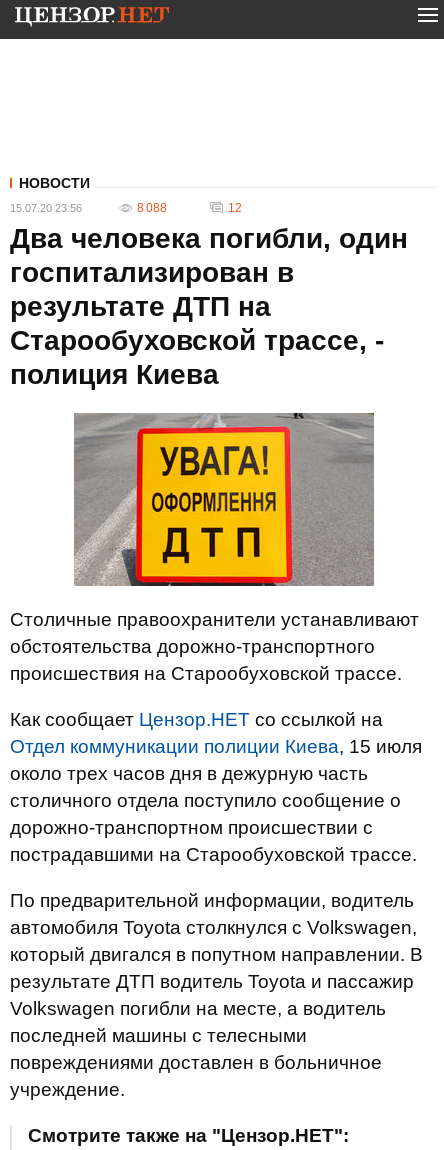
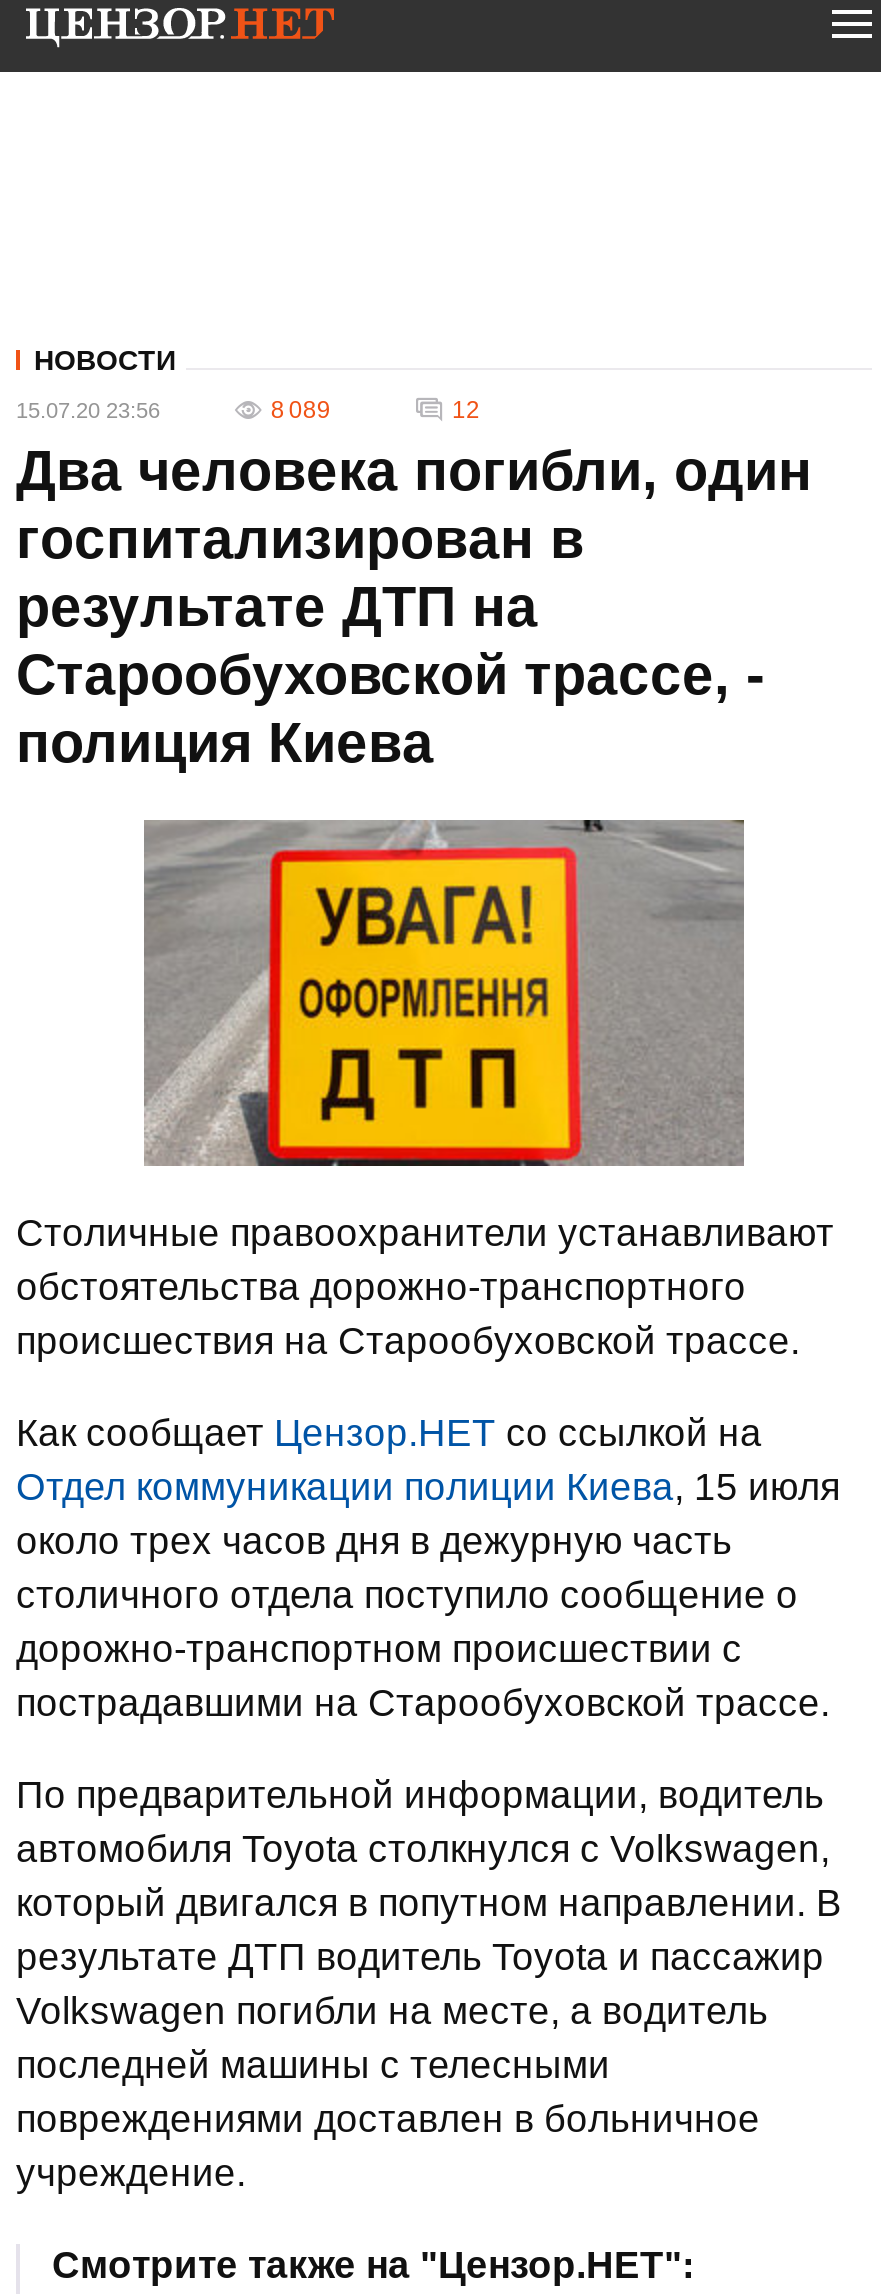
- 8 088
+ 8 089
